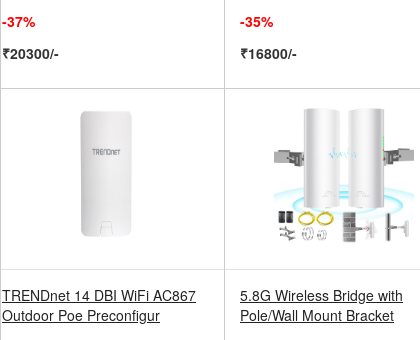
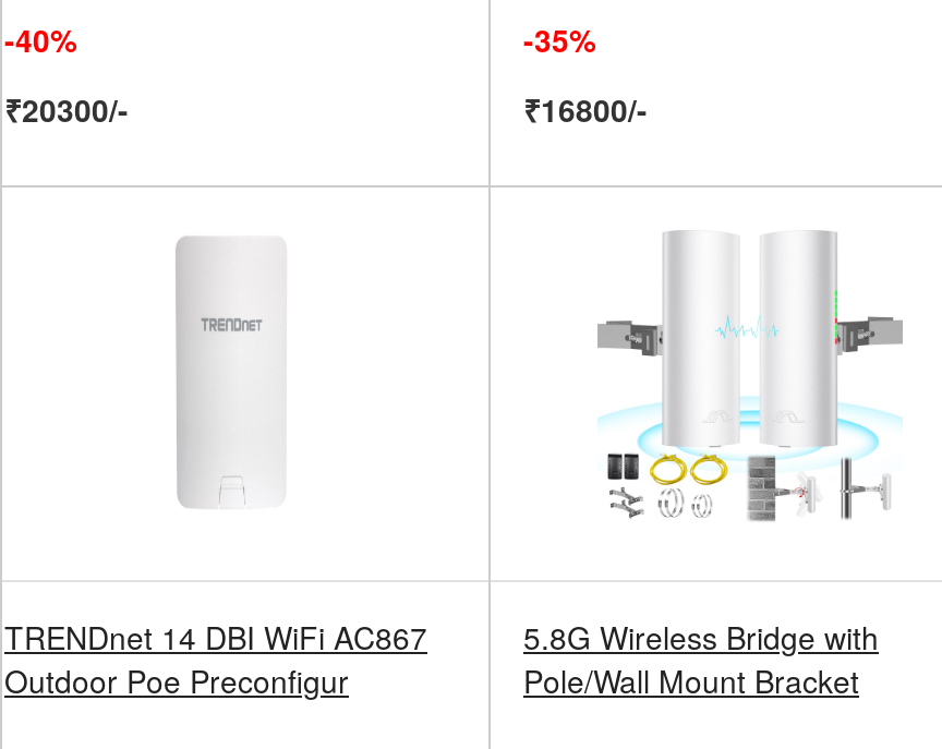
- -37%
+ -40%
